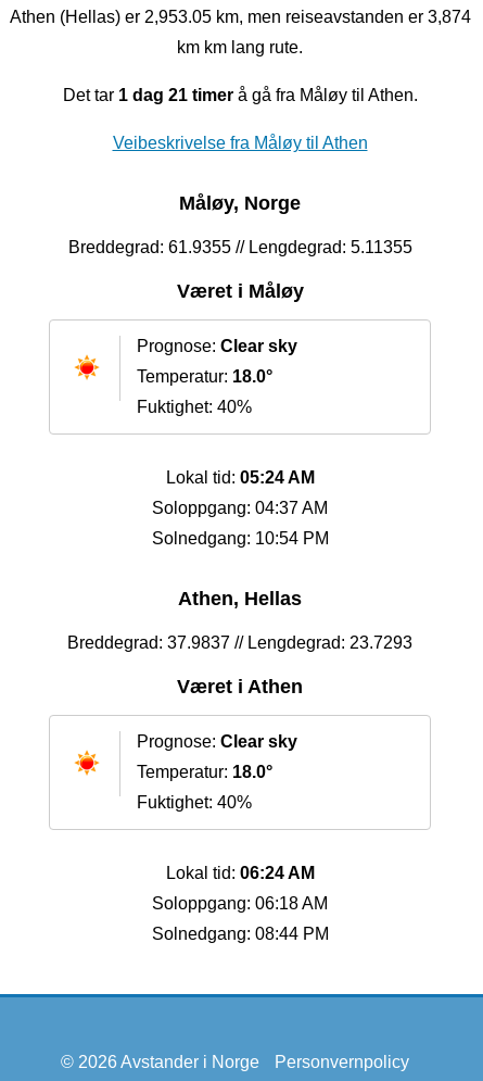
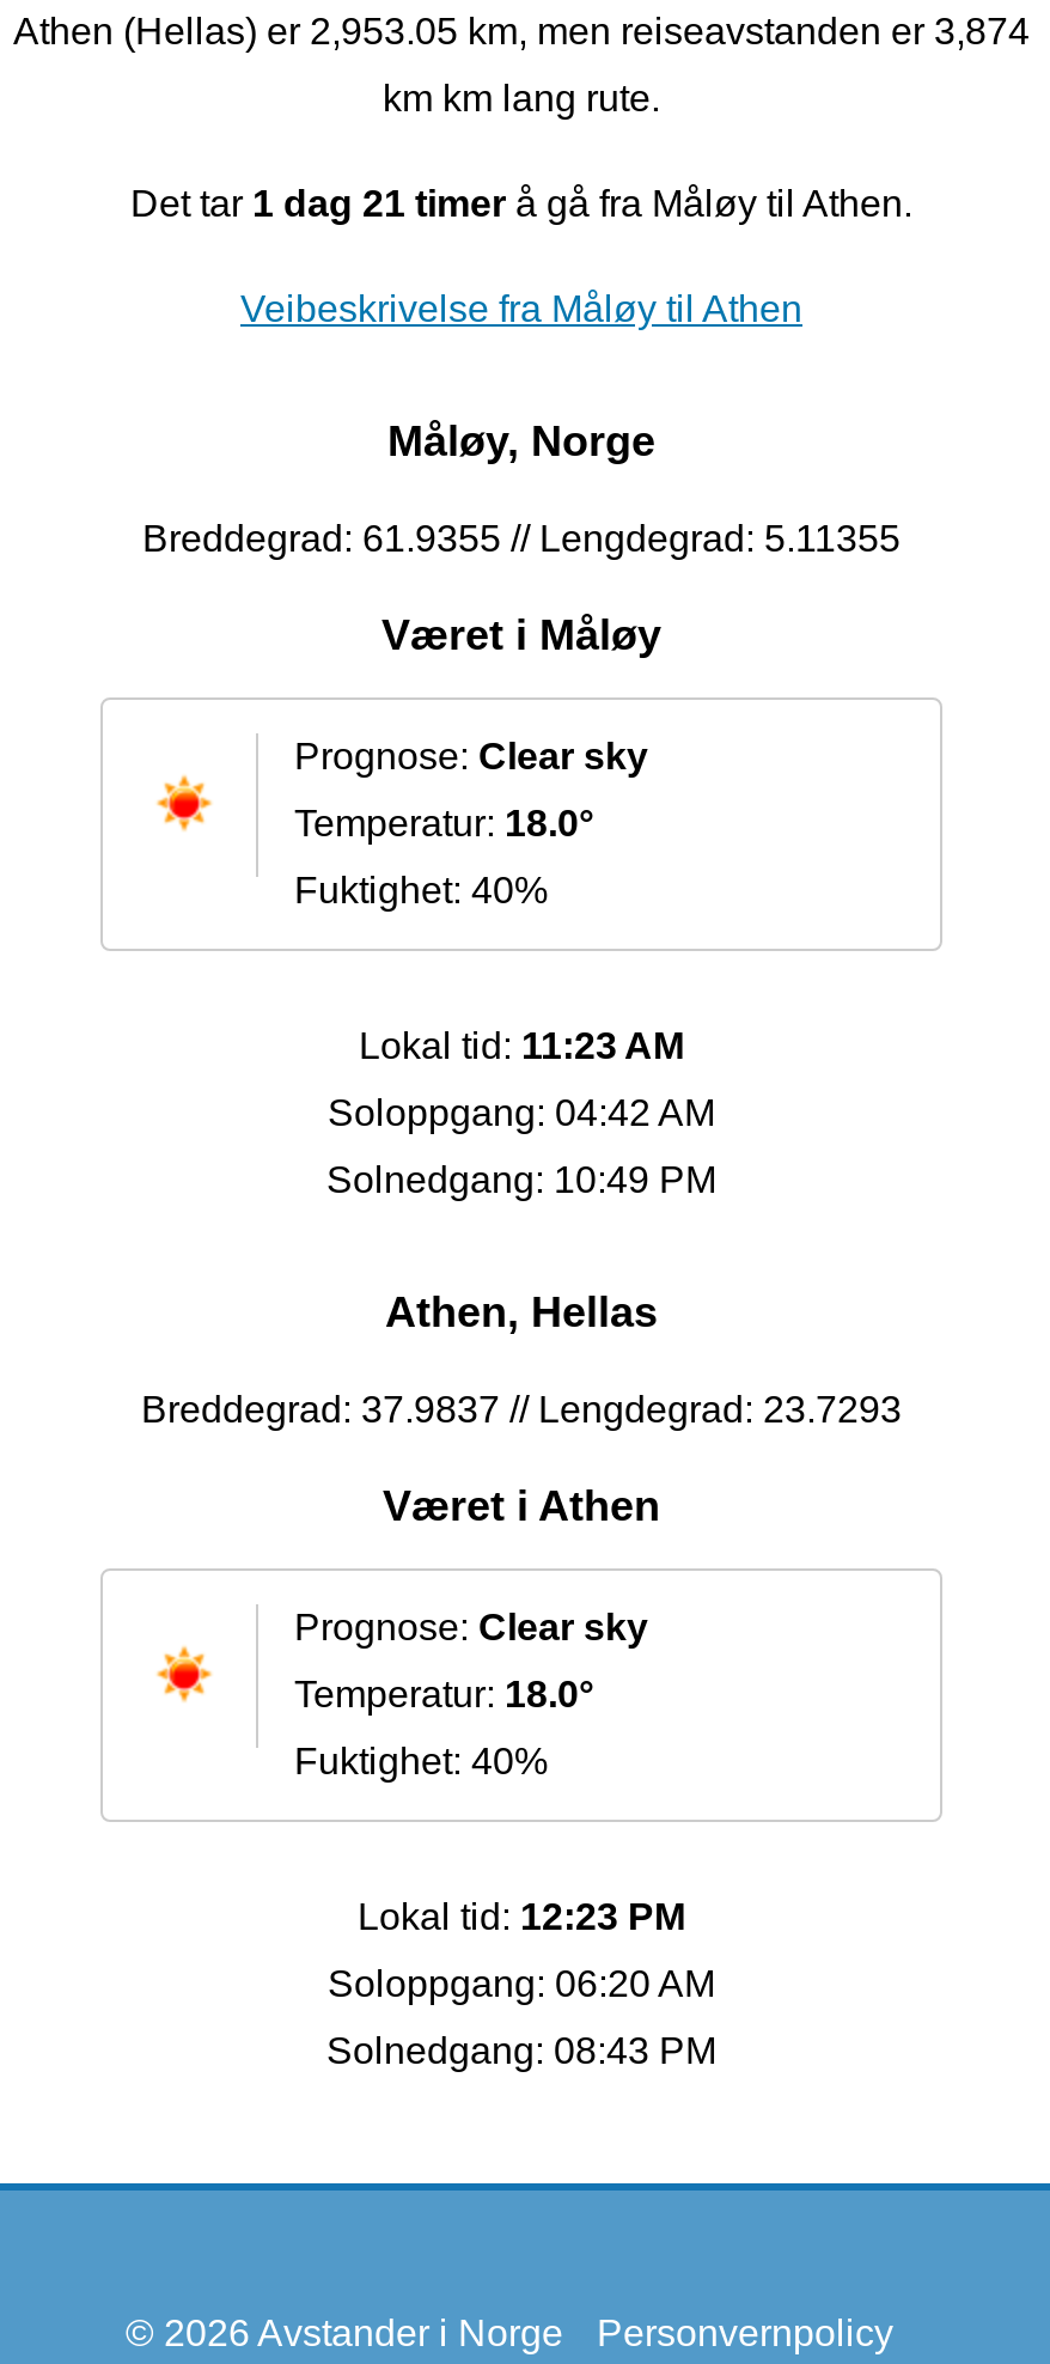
- Lokal tid: 05:24 AM
+ Lokal tid: 11:23 AM

- Soloppgang: 04:37 AM
+ Soloppgang: 04:42 AM

- Solnedgang: 10:54 PM
+ Solnedgang: 10:49 PM

- Lokal tid: 06:24 AM
+ Lokal tid: 12:23 PM

- Soloppgang: 06:18 AM
+ Soloppgang: 06:20 AM

- Solnedgang: 08:44 PM
+ Solnedgang: 08:43 PM
